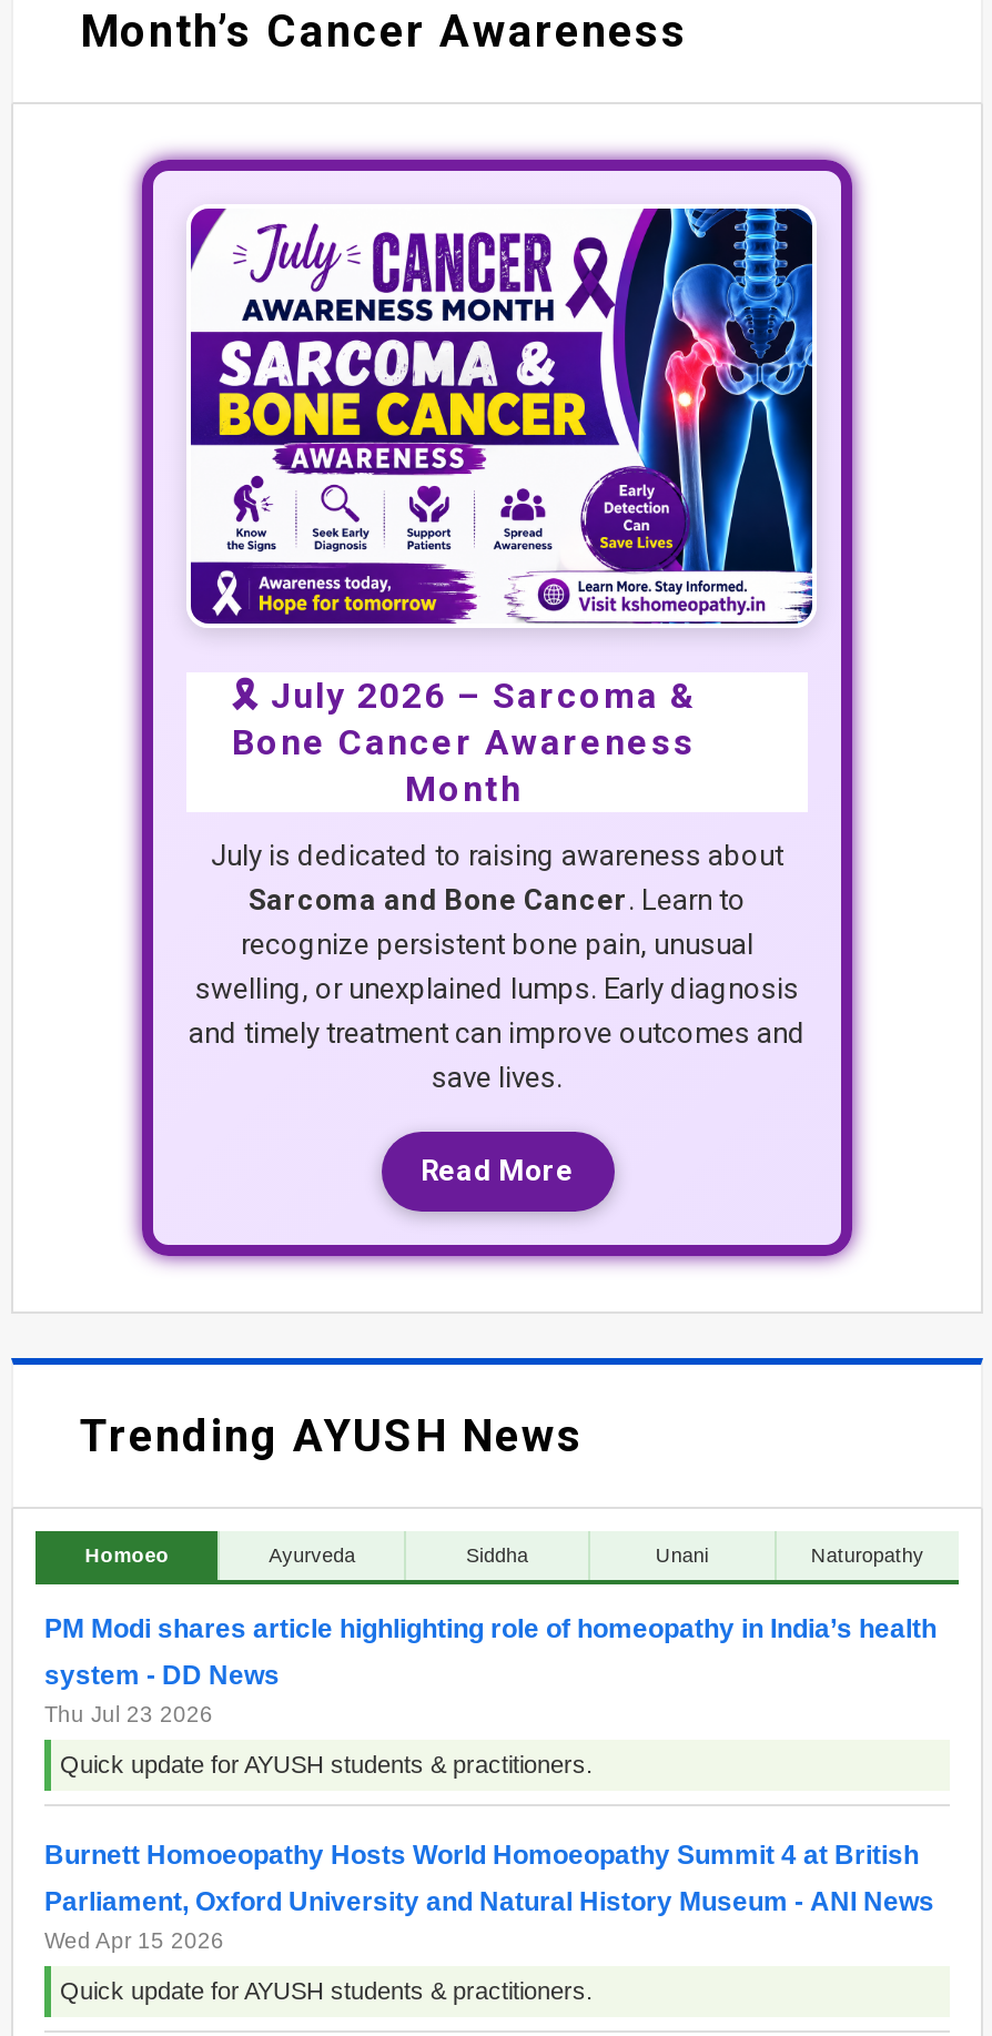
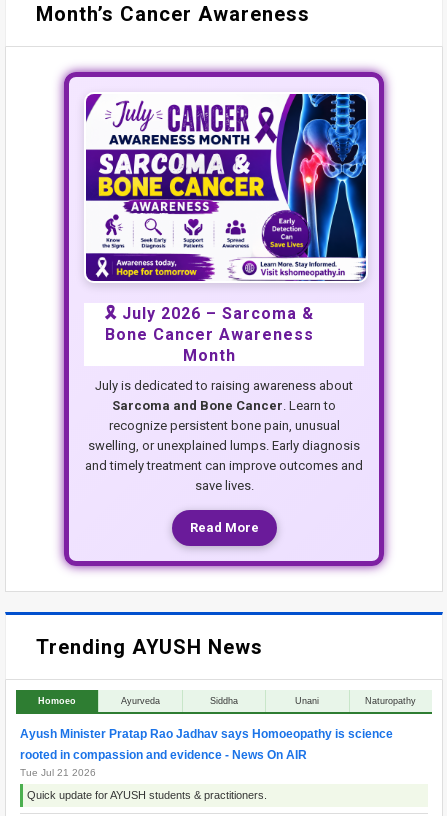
- PM Modi shares article highlighting role of homeopathy in India’s health
- system - DD News
- Thu Jul 23 2026
- Quick update for AYUSH students & practitioners.
- Burnett Homoeopathy Hosts World Homoeopathy Summit 4 at British
- Parliament, Oxford University and Natural History Museum - ANI News
- Wed Apr 15 2026
+ Ayush Minister Pratap Rao Jadhav says Homoeopathy is science
+ rooted in compassion and evidence - News On AIR
+ Tue Jul 21 2026
